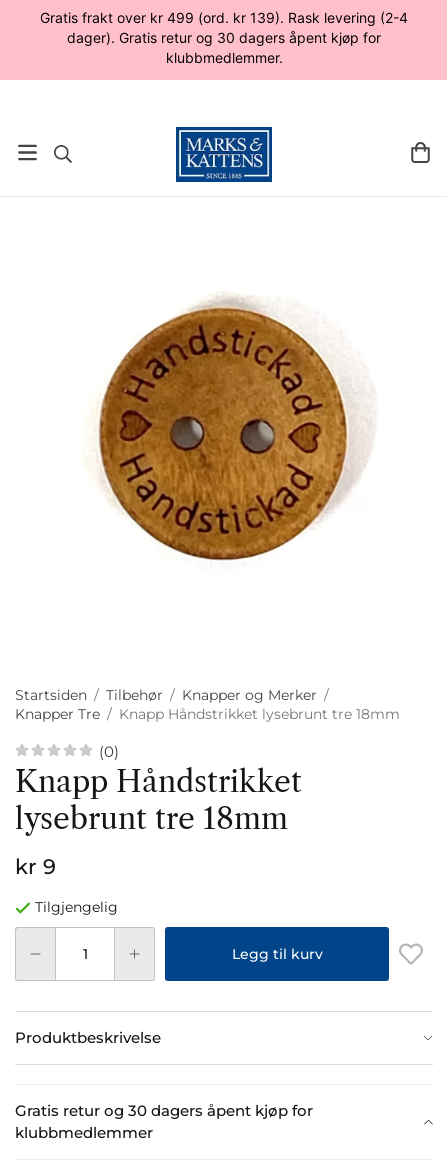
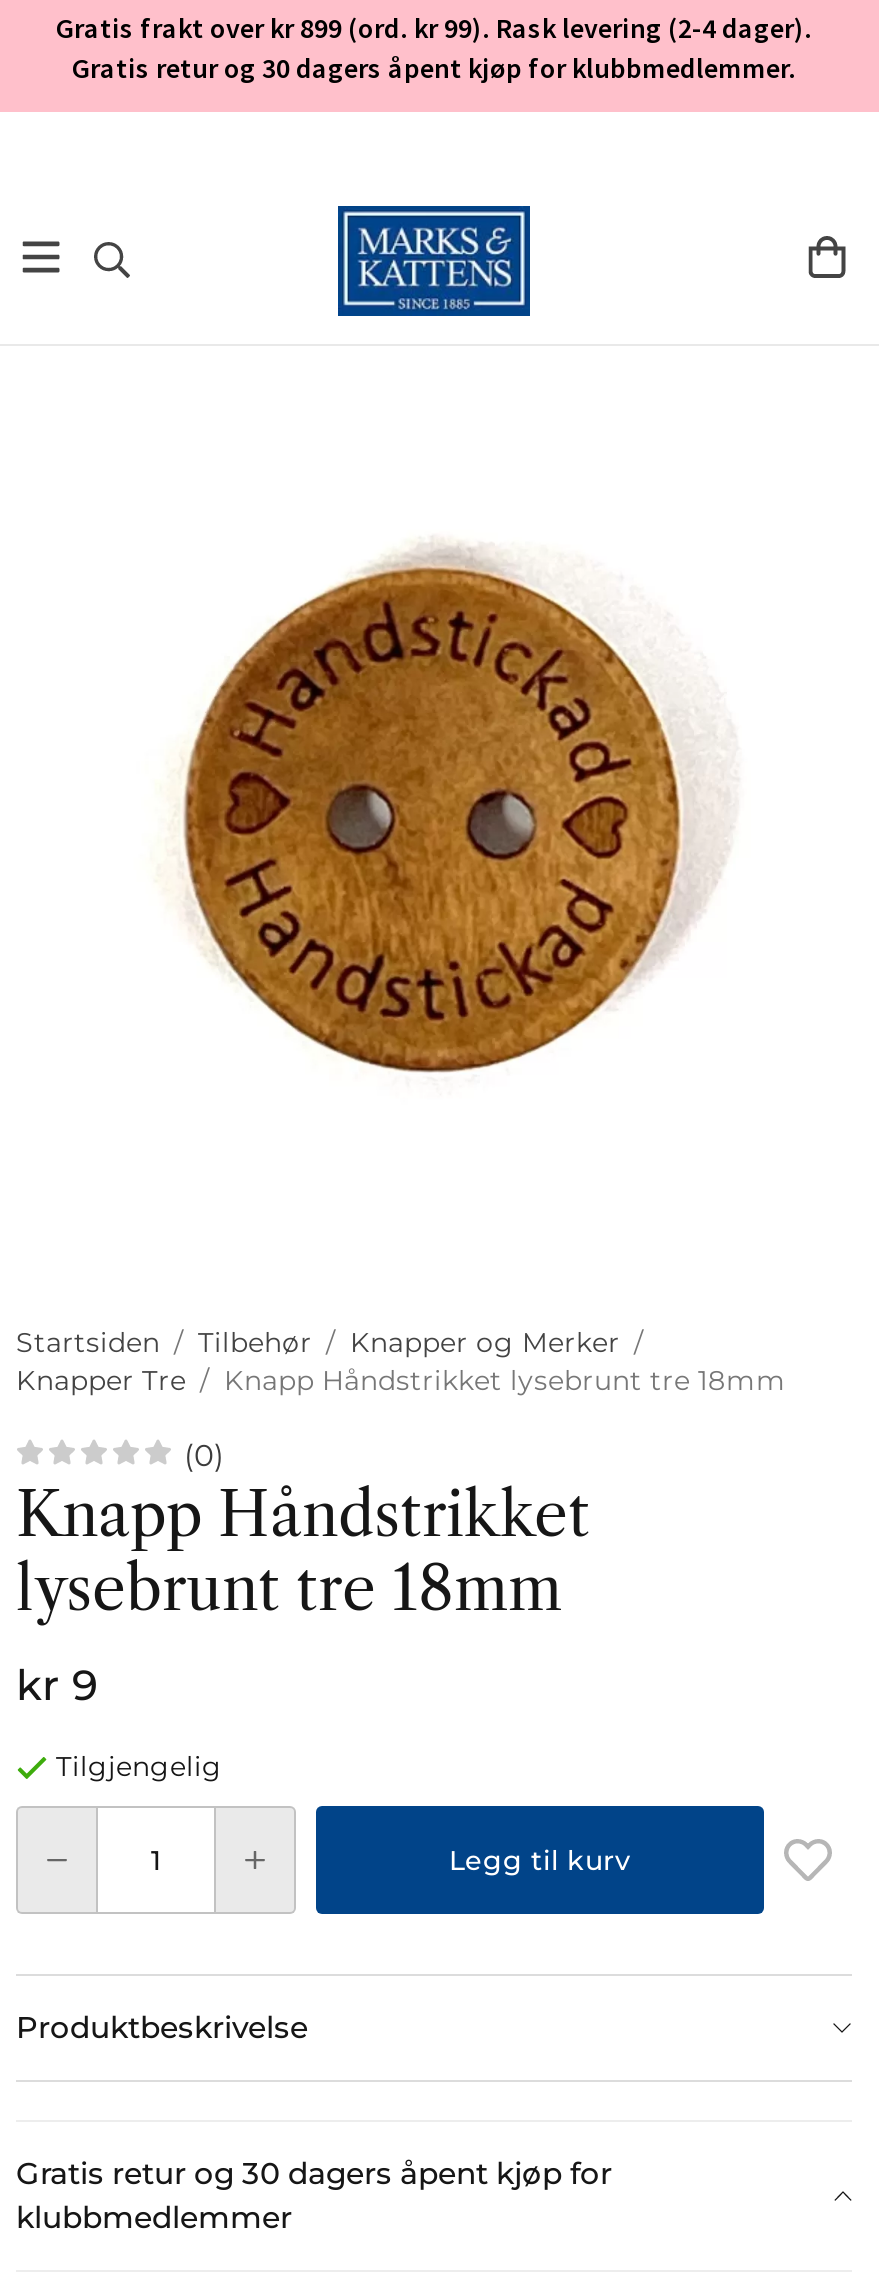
- Gratis frakt over kr 499 (ord. kr 139). Rask levering (2-4
- dager). Gratis retur og 30 dagers åpent kjøp for
- klubbmedlemmer.
+ Gratis frakt over kr 899 (ord. kr 99). Rask levering (2-4 dager).
+ Gratis retur og 30 dagers åpent kjøp for klubbmedlemmer.
